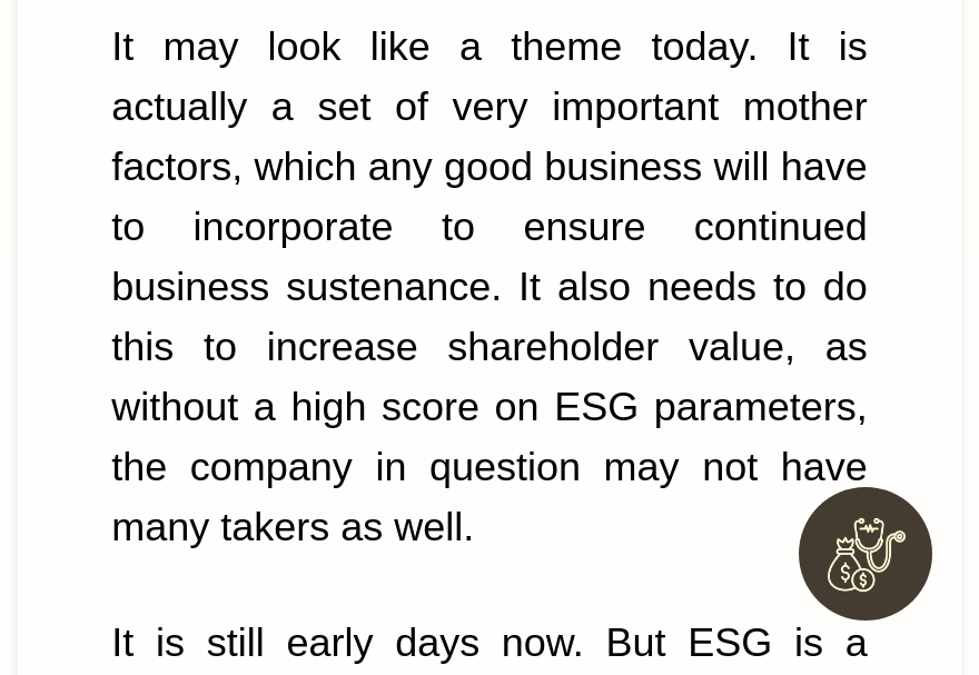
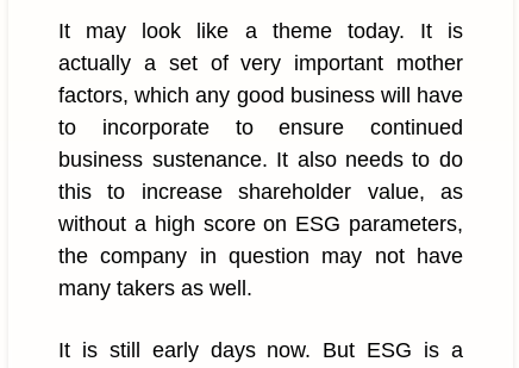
- [image]
